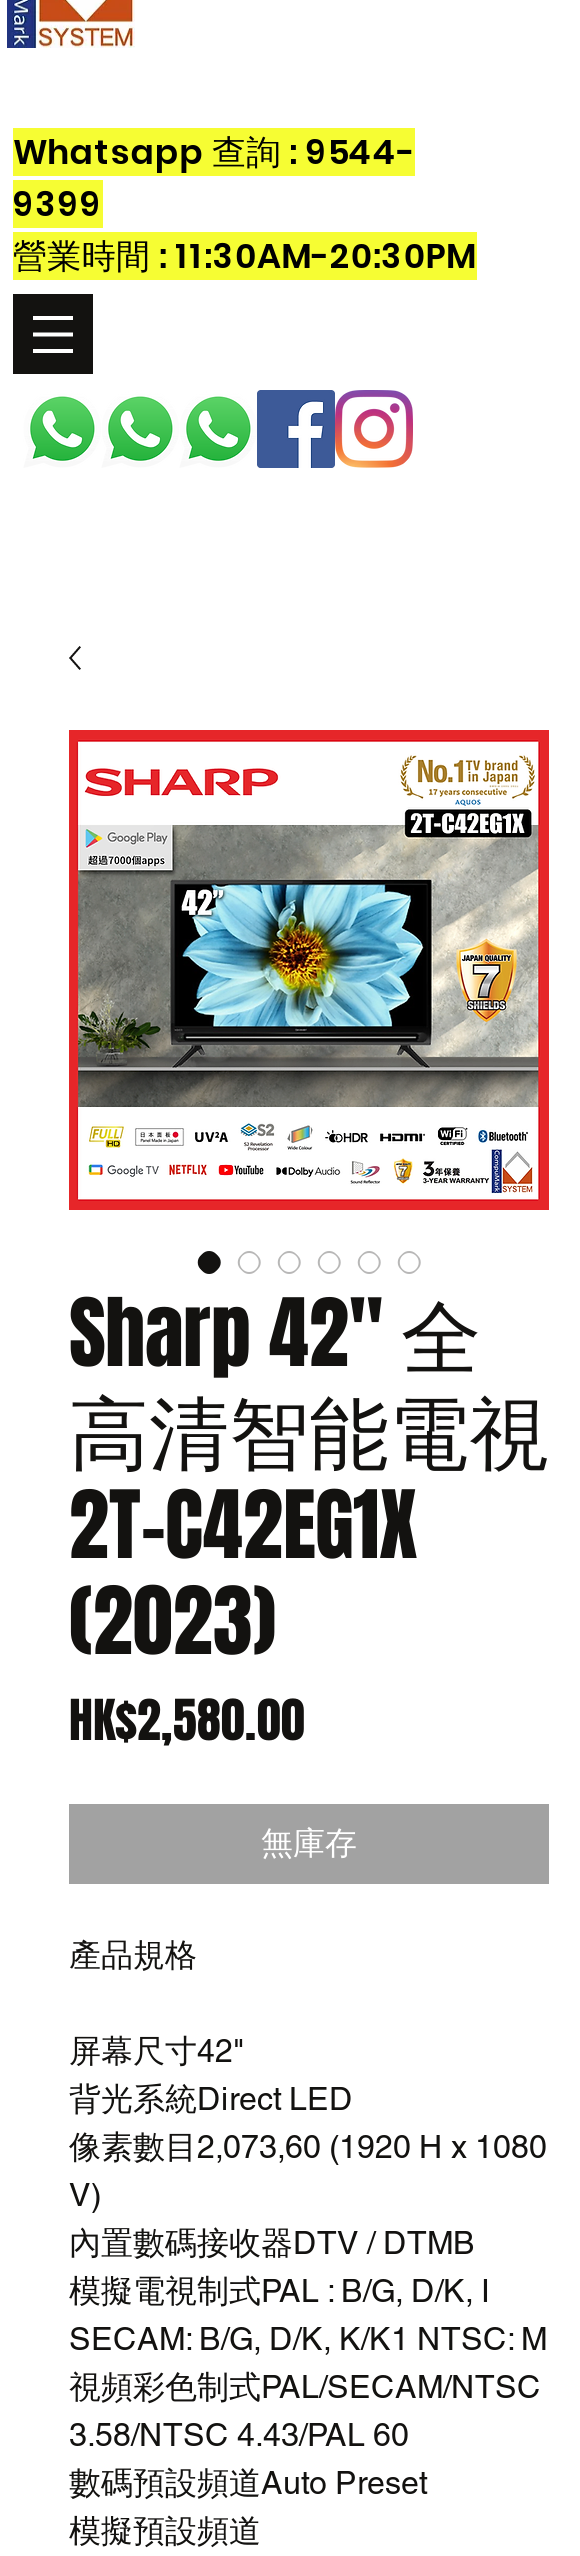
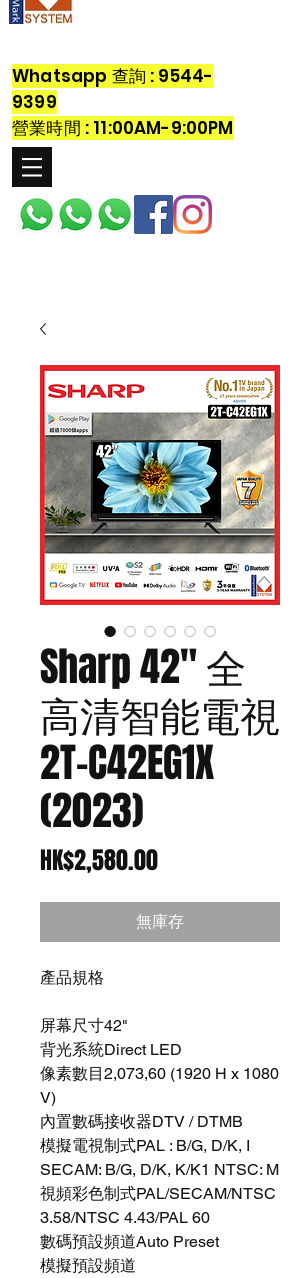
- 營業時間 : 11:30AM-20:30PM
+ 營業時間 : 11:00AM-9:00PM
